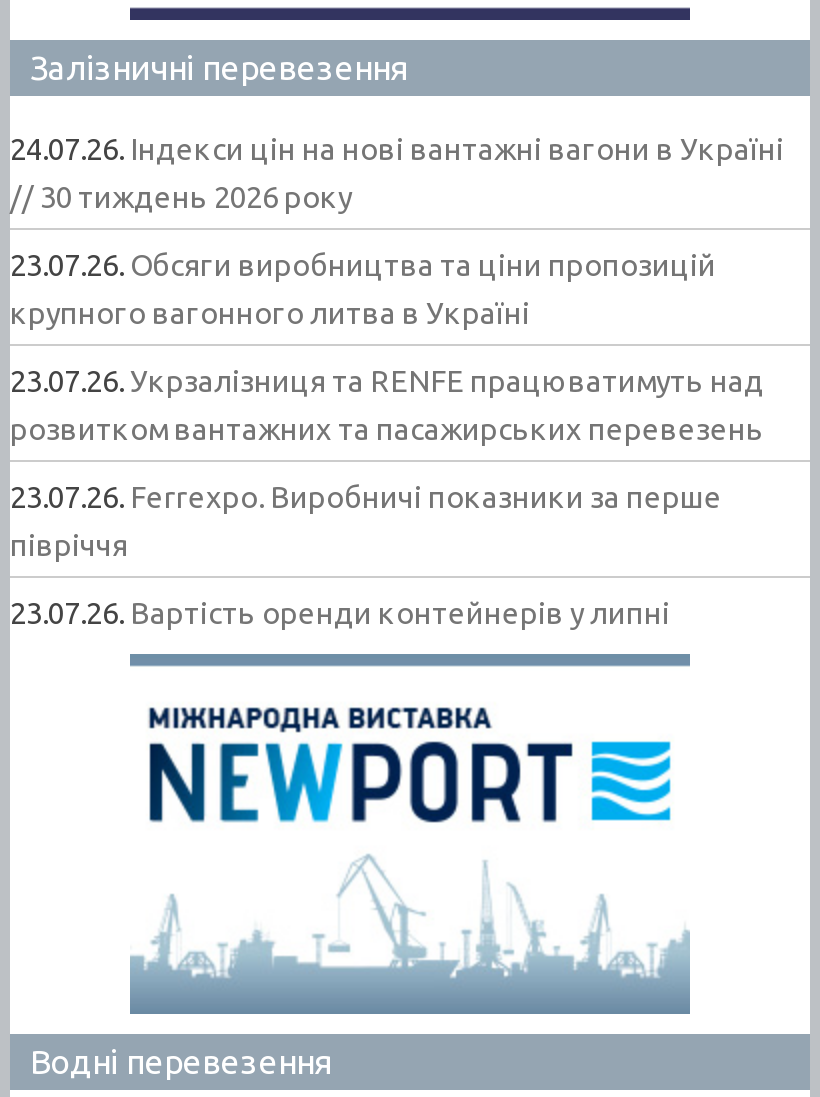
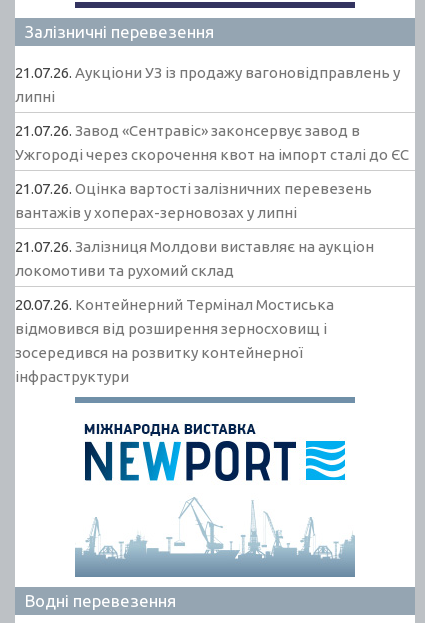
- 24.07.26. Індекси цін на нові вантажні вагони в Україні
- // 30 тиждень 2026 року
+ 21.07.26. Аукціони УЗ із продажу вагоновідправлень у
+ липні

- 23.07.26. Обсяги виробництва та ціни пропозицій
- крупного вагонного литва в Україні
+ 21.07.26. Завод «Сентравіс» законсервує завод в
+ Ужгороді через скорочення квот на імпорт сталі до ЄС

- 23.07.26. Укрзалізниця та RENFE працюватимуть над
- розвитком вантажних та пасажирських перевезень
+ 21.07.26. Оцінка вартості залізничних перевезень
+ вантажів у хоперах-зерновозах у липні

- 23.07.26. Ferrexpo. Виробничі показники за перше
- півріччя
+ 21.07.26. Залізниця Молдови виставляє на аукціон
+ локомотиви та рухомий склад

- 23.07.26. Вартість оренди контейнерів у липні
+ 20.07.26. Контейнерний Термінал Мостиська
+ відмовився від розширення зерносховищ і
+ зосередився на розвитку контейнерної
+ інфраструктури
